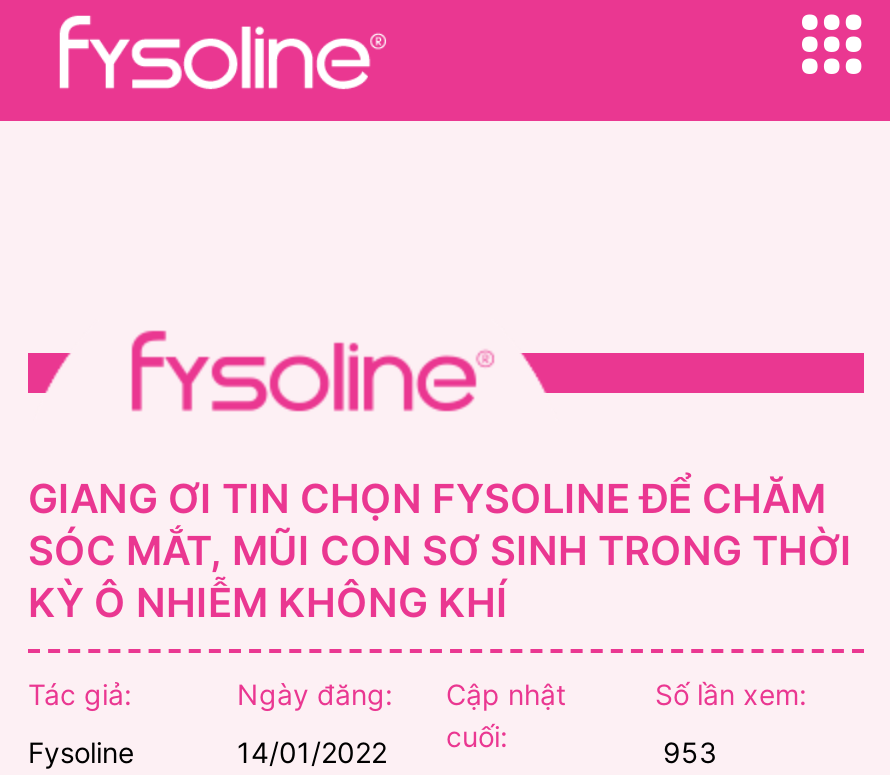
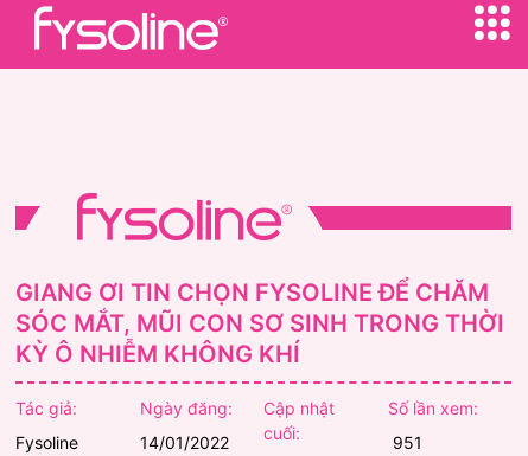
- 953
+ 951
